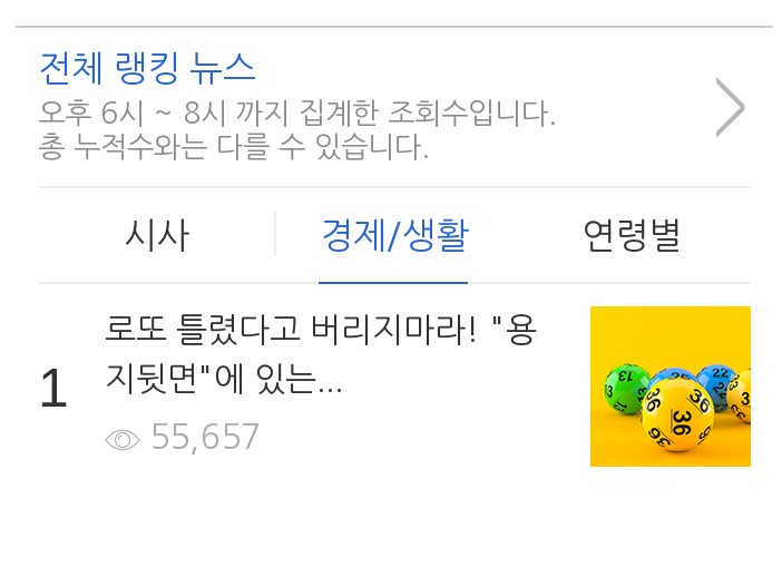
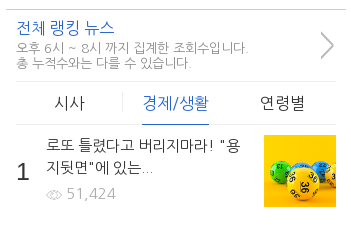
- 55,657
+ 51,424
